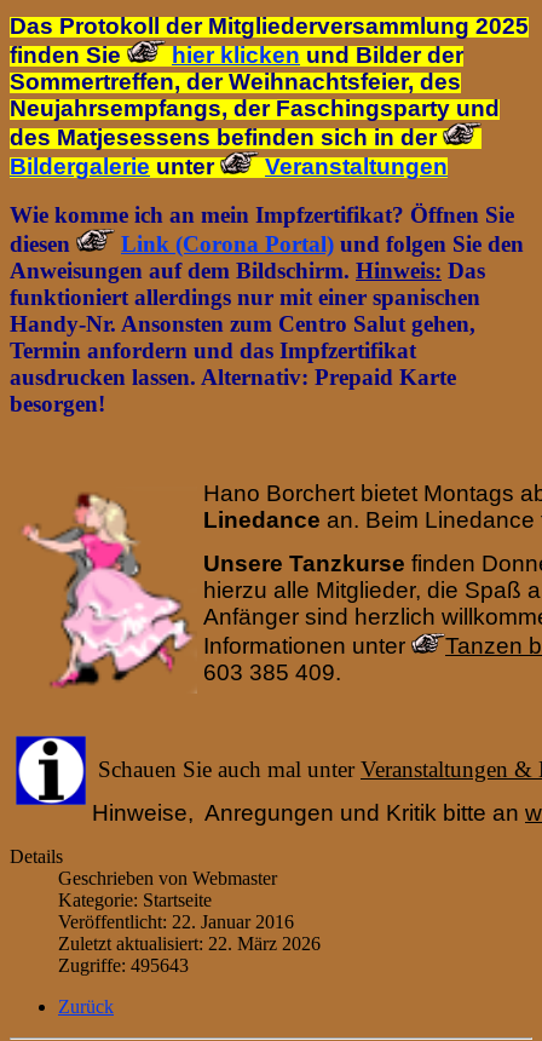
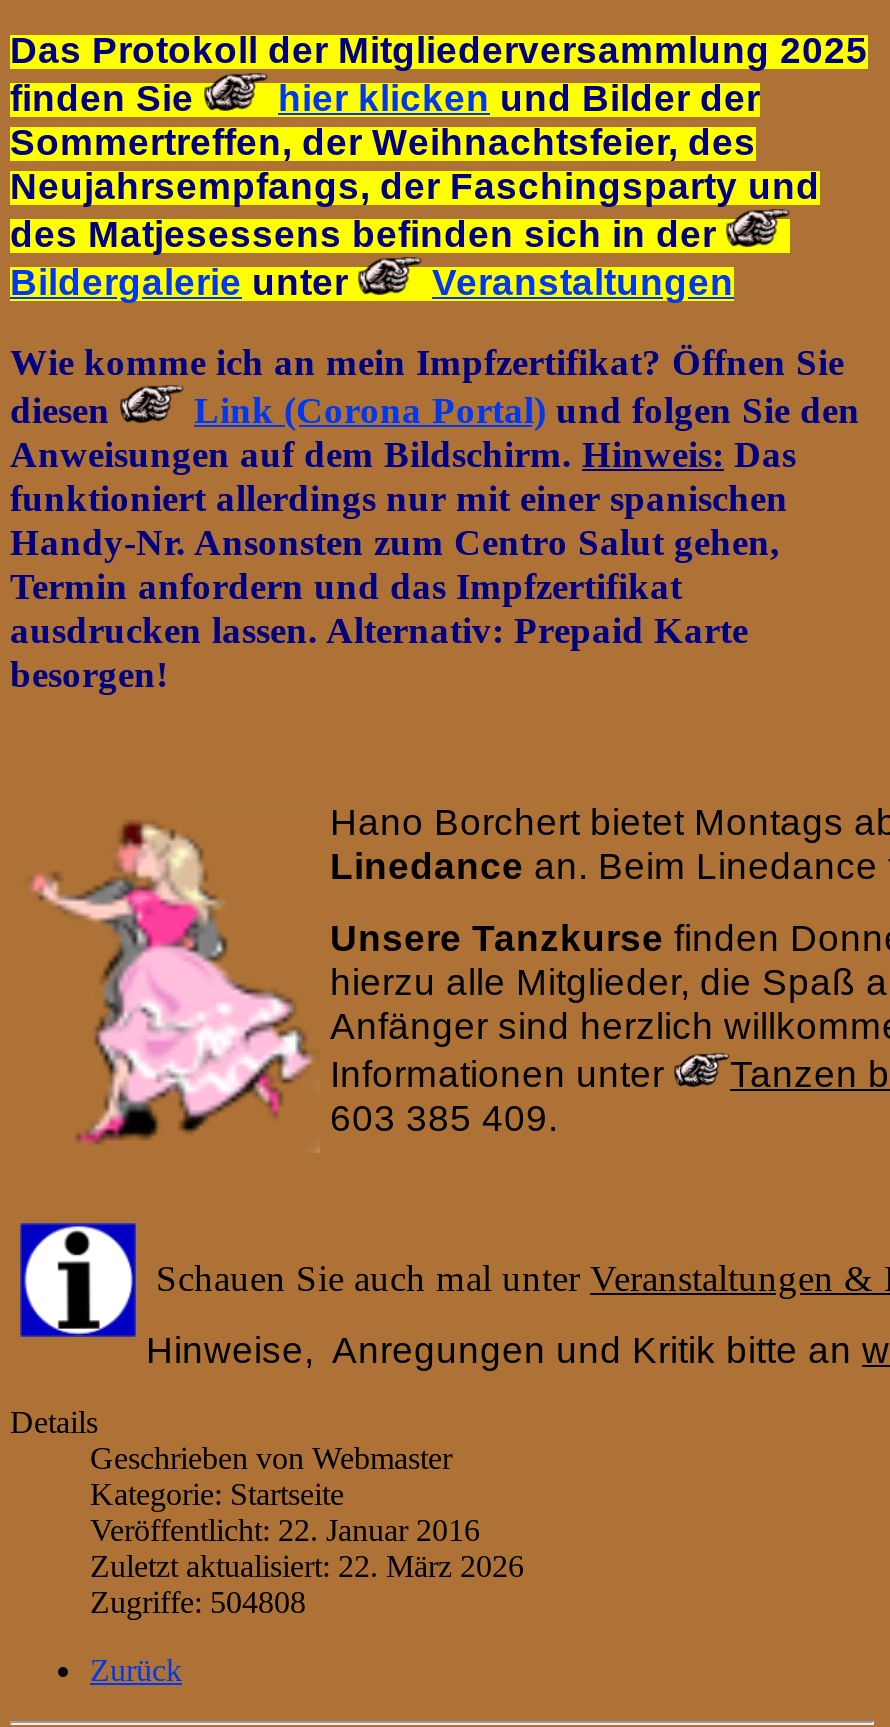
- Zugriffe: 495643
+ Zugriffe: 504808
